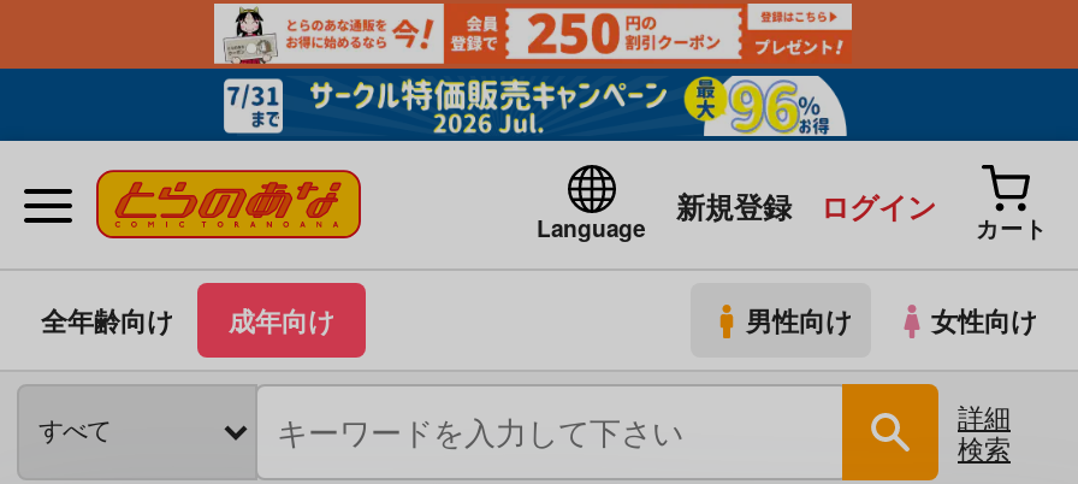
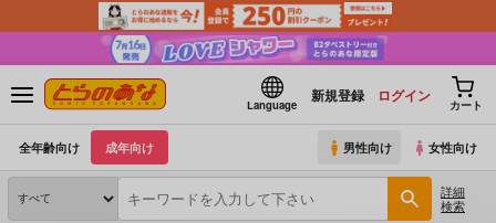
- [image]
+ [image]
